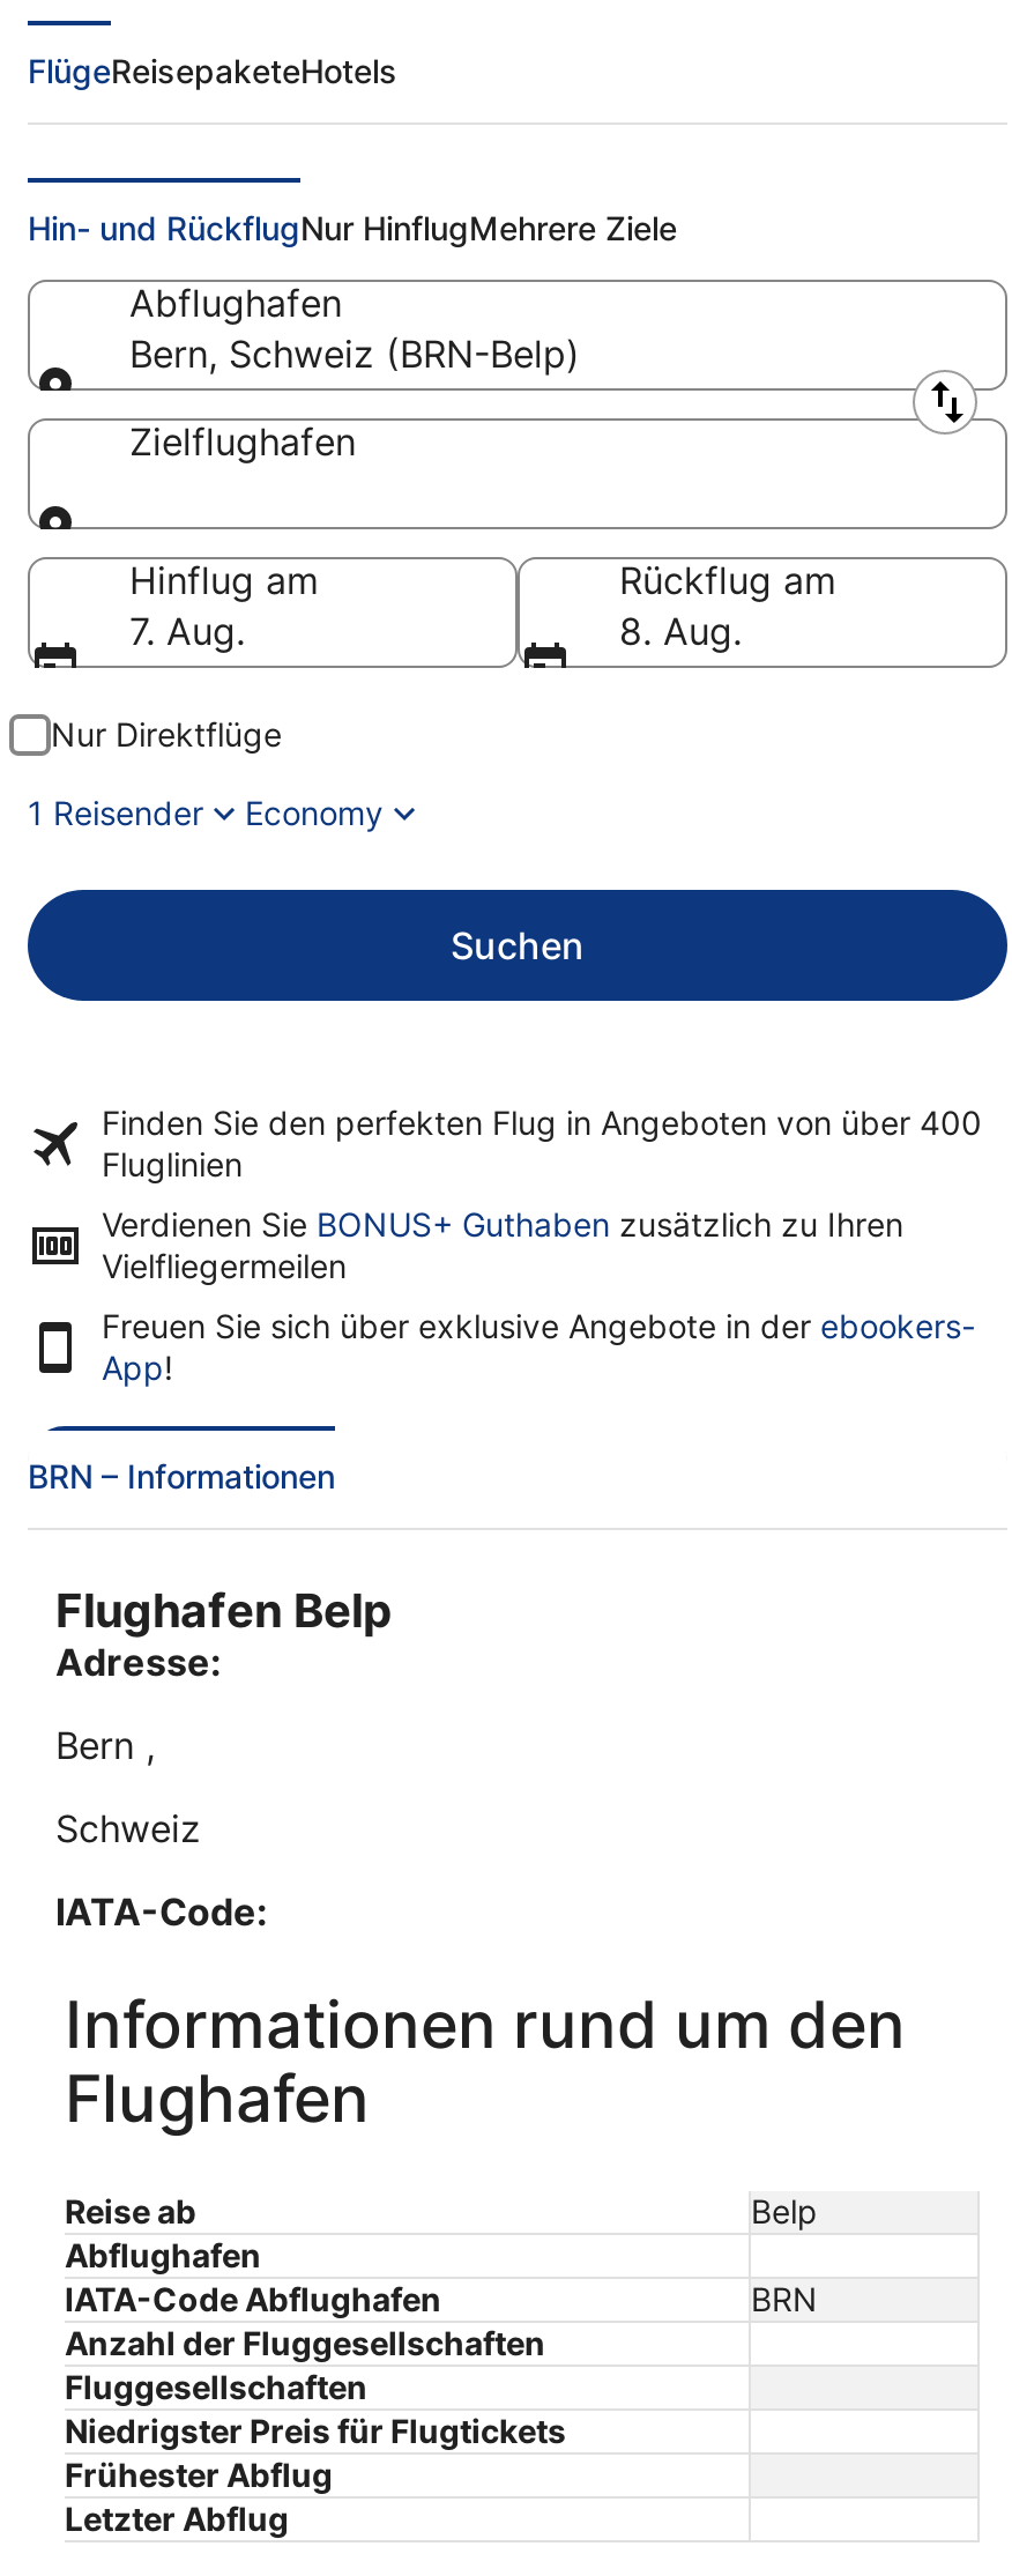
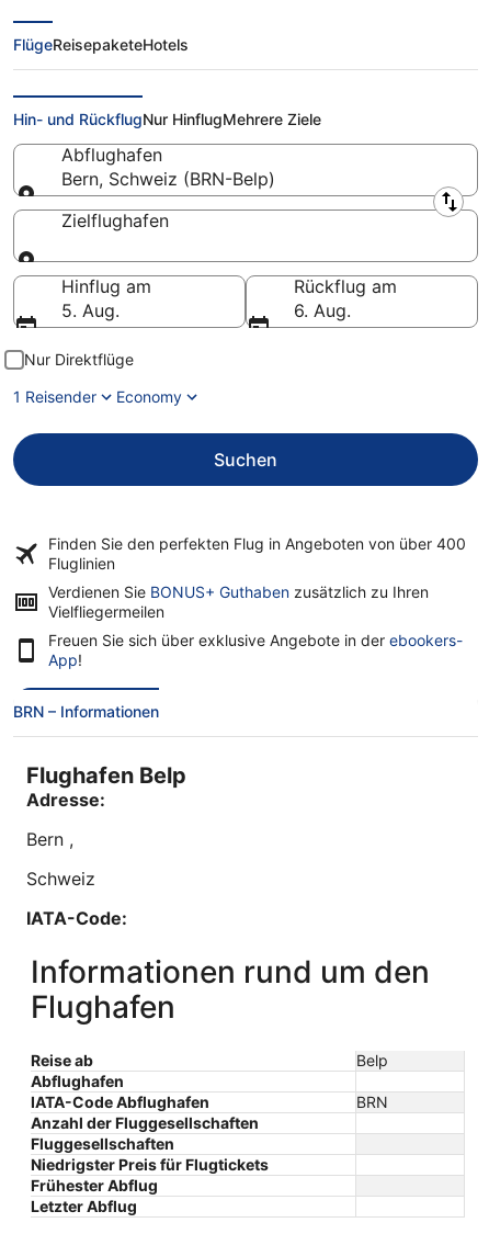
- 7. Aug.
+ 5. Aug.

- 8. Aug.
+ 6. Aug.
